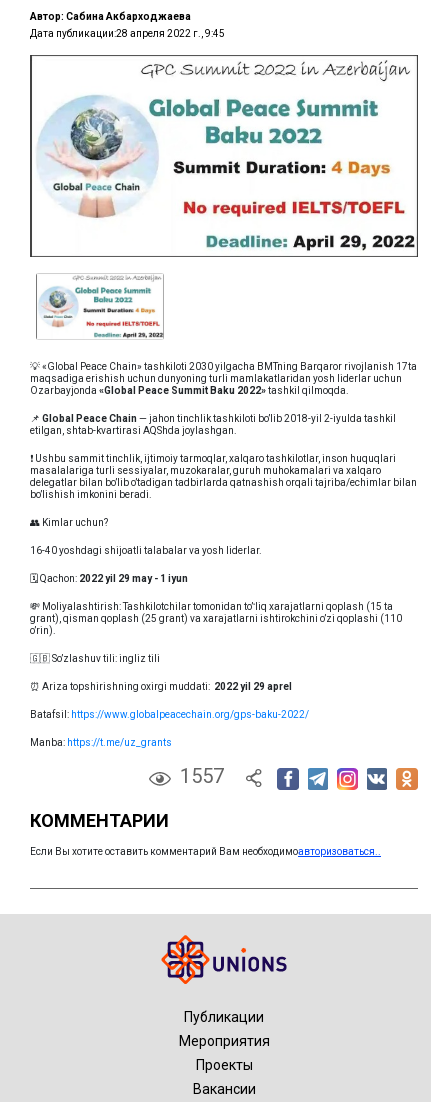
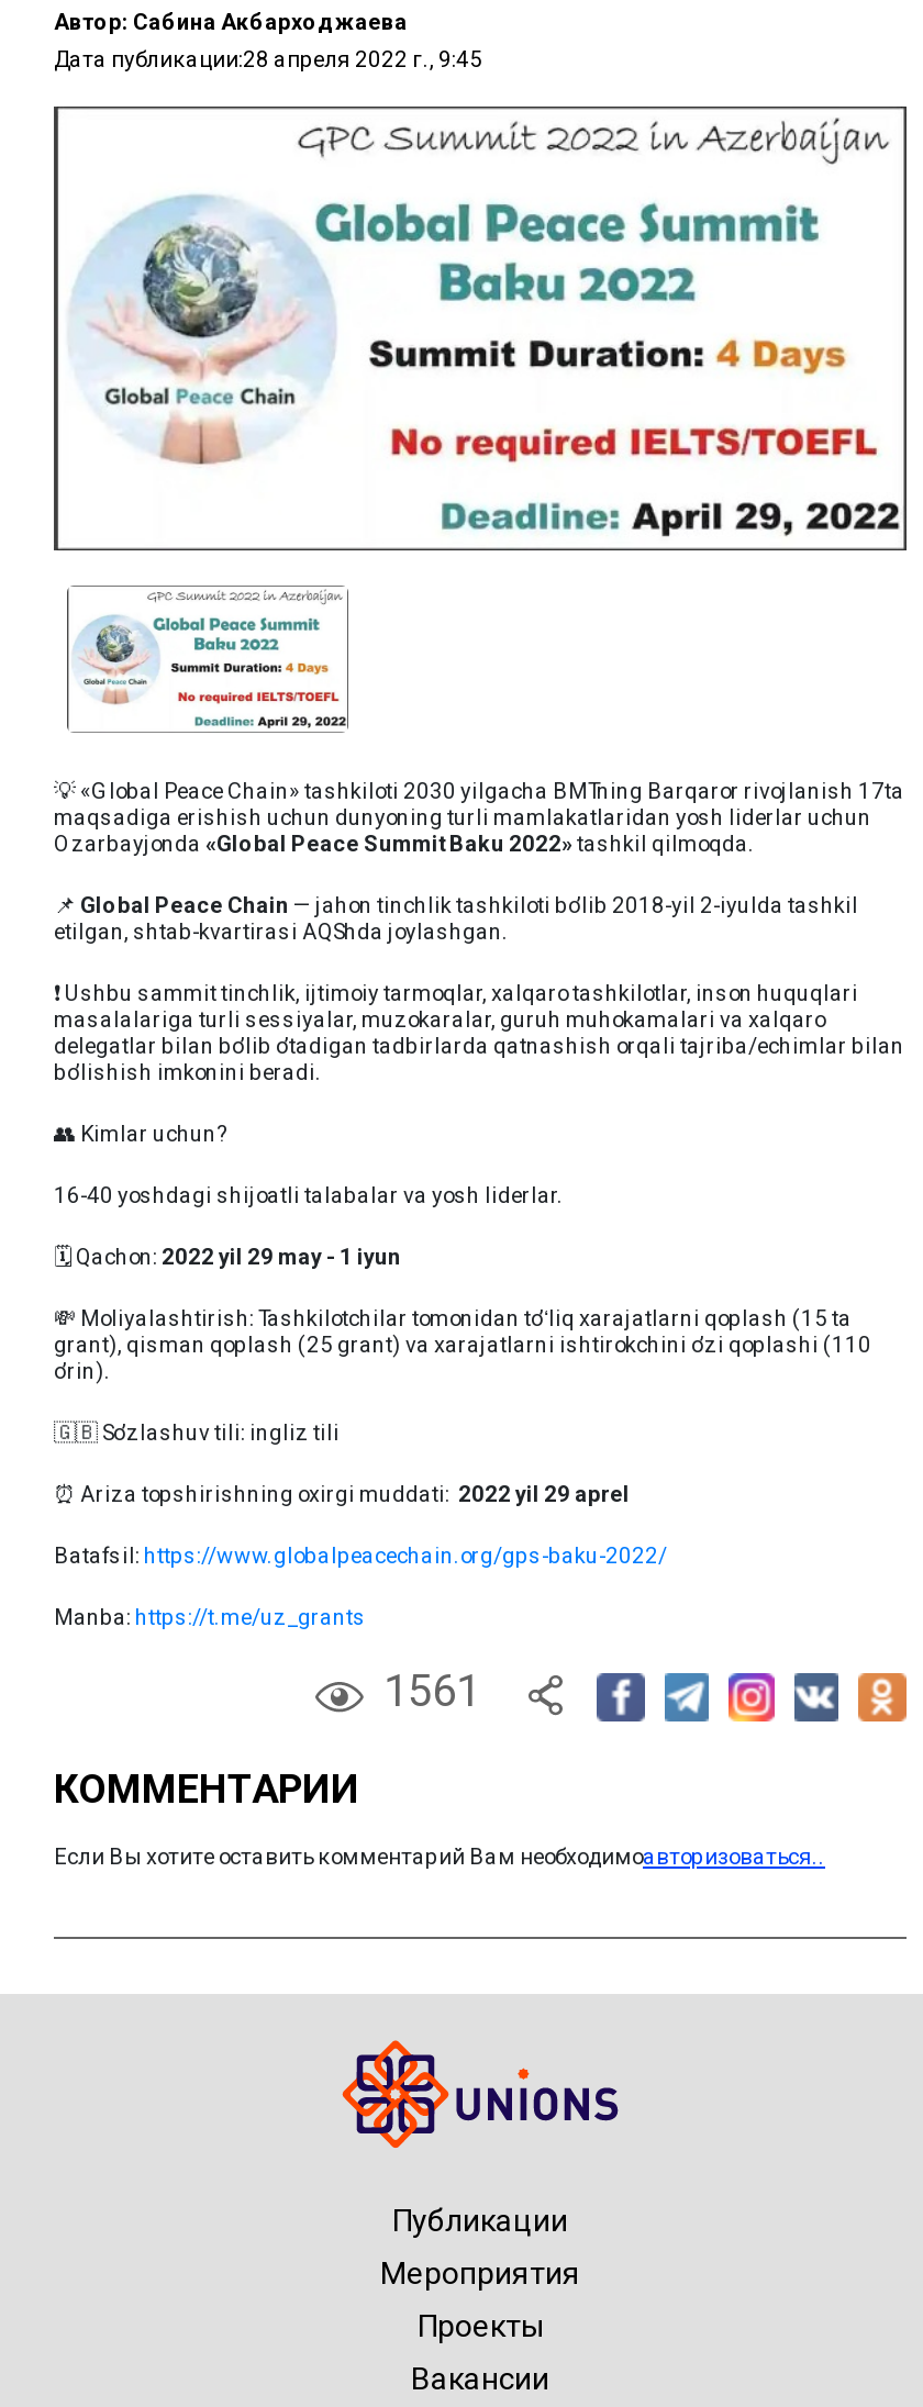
- 1557
+ 1561
